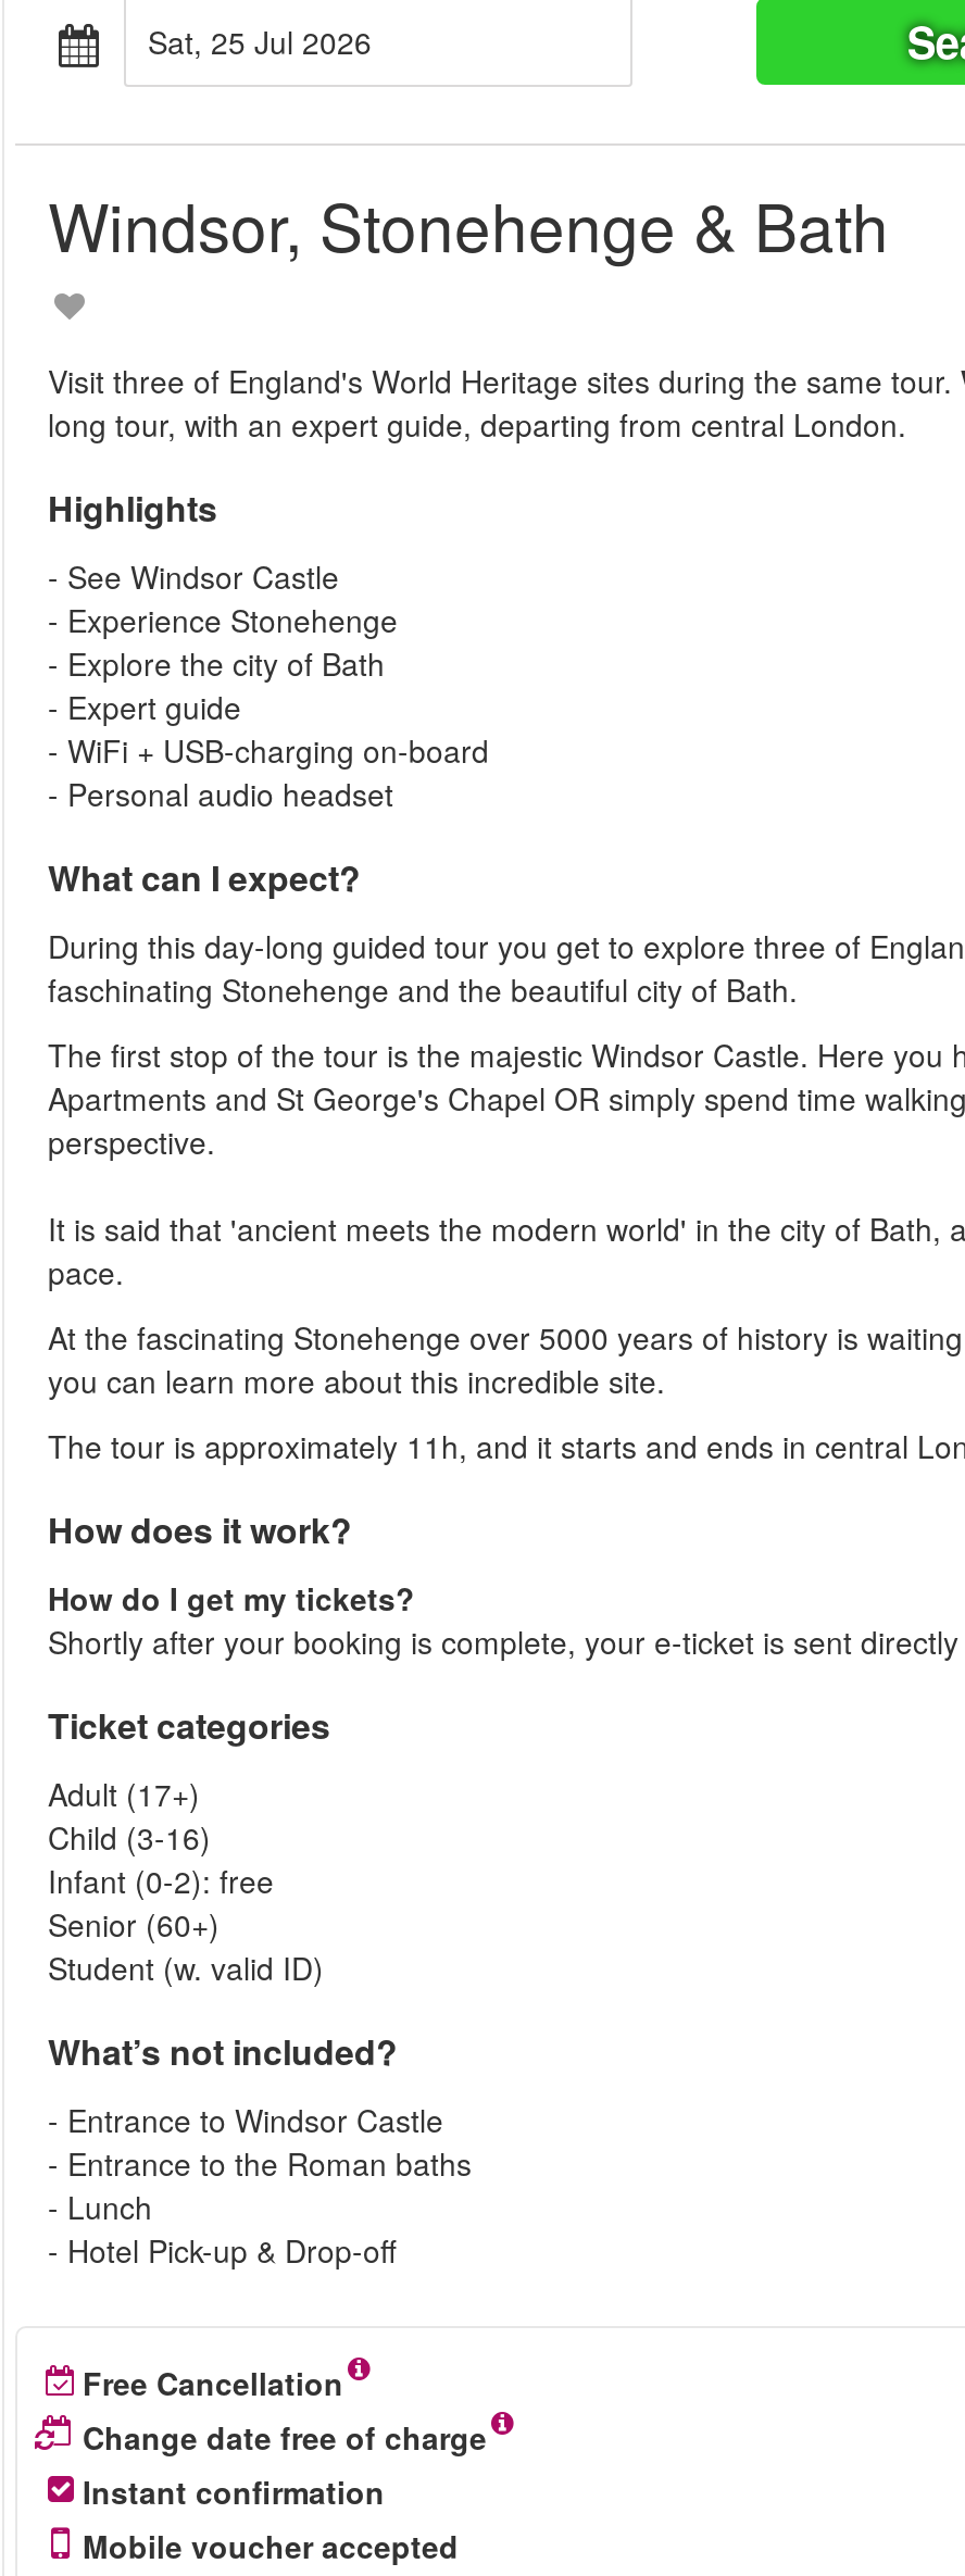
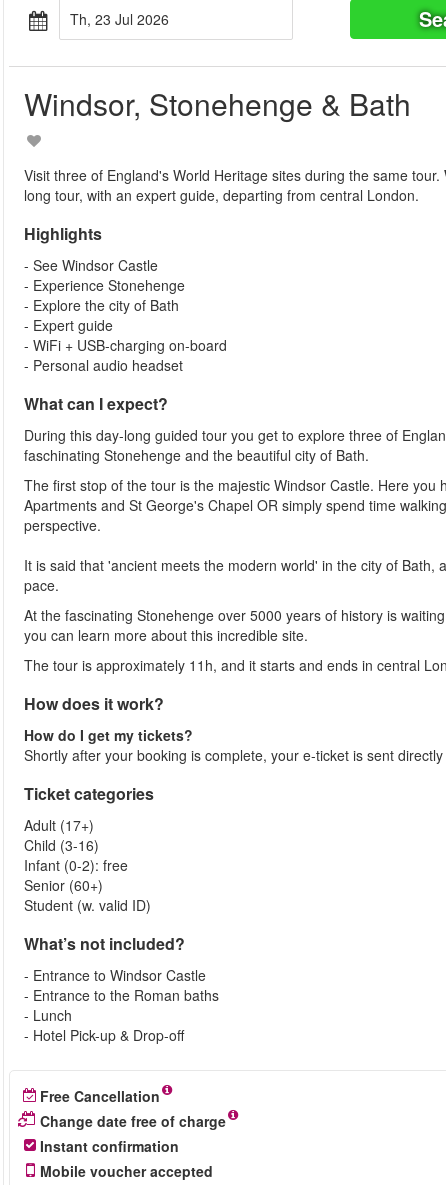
- Sat, 25 Jul 2026
+ Th, 23 Jul 2026
